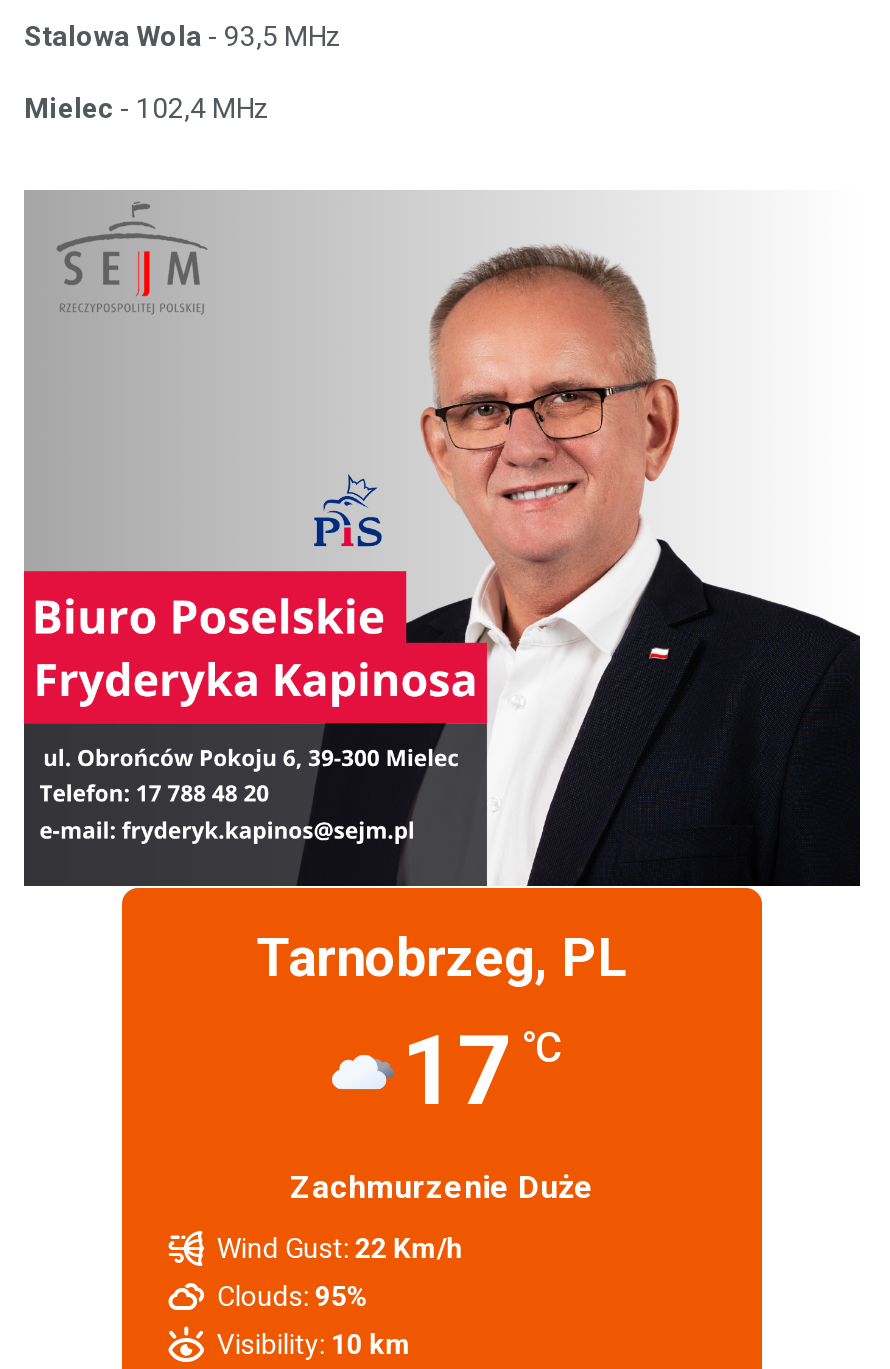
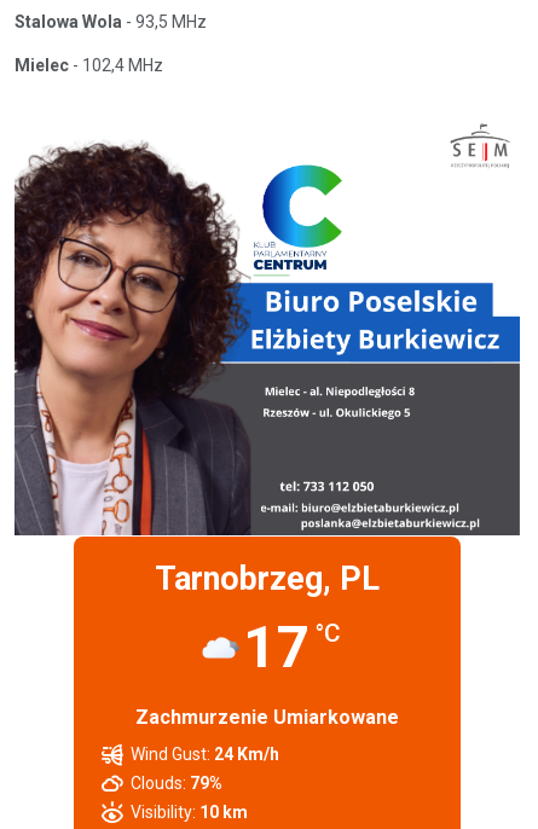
- [image]
+ [image]

- Zachmurzenie Duże
+ Zachmurzenie Umiarkowane

- Wind Gust: 22 Km/h
+ Wind Gust: 24 Km/h

- Clouds: 95%
+ Clouds: 79%
